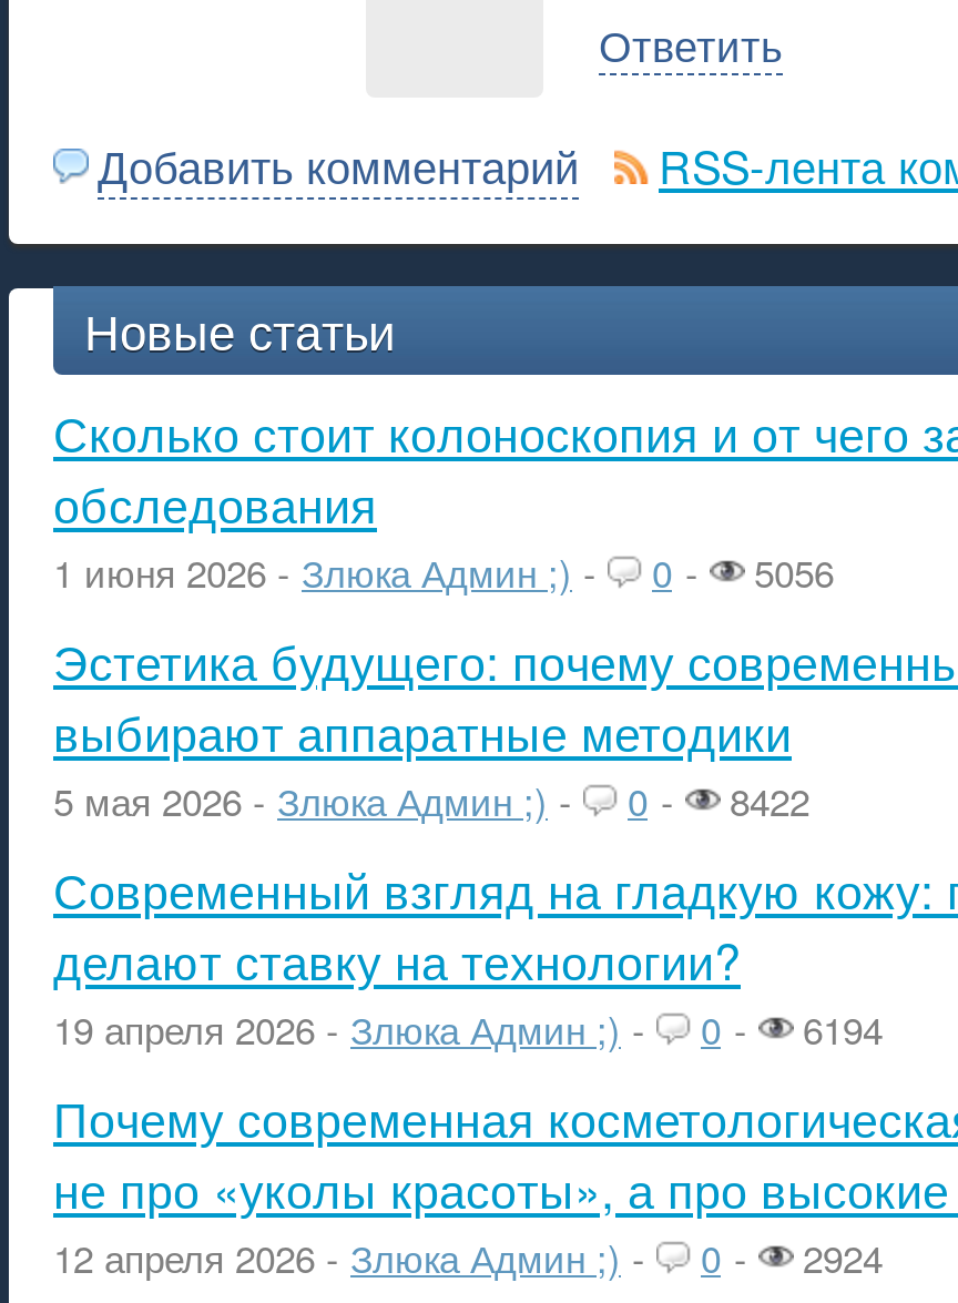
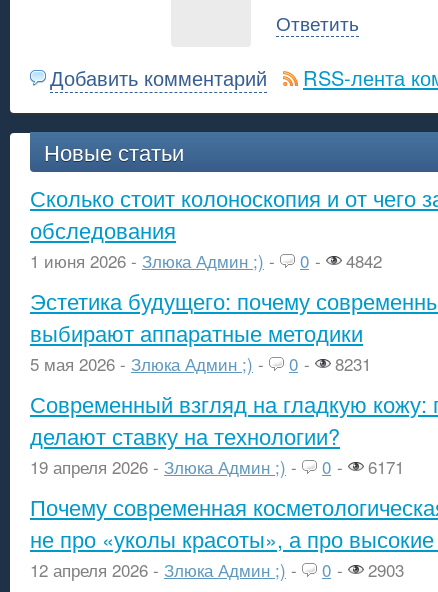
- 1 июня 2026 - Злюка Админ ;) - 0 - 5056
+ 1 июня 2026 - Злюка Админ ;) - 0 - 4842

- 5 мая 2026 - Злюка Админ ;) - 0 - 8422
+ 5 мая 2026 - Злюка Админ ;) - 0 - 8231

- 19 апреля 2026 - Злюка Админ ;) - 0 - 6194
+ 19 апреля 2026 - Злюка Админ ;) - 0 - 6171

- 12 апреля 2026 - Злюка Админ ;) - 0 - 2924
+ 12 апреля 2026 - Злюка Админ ;) - 0 - 2903
